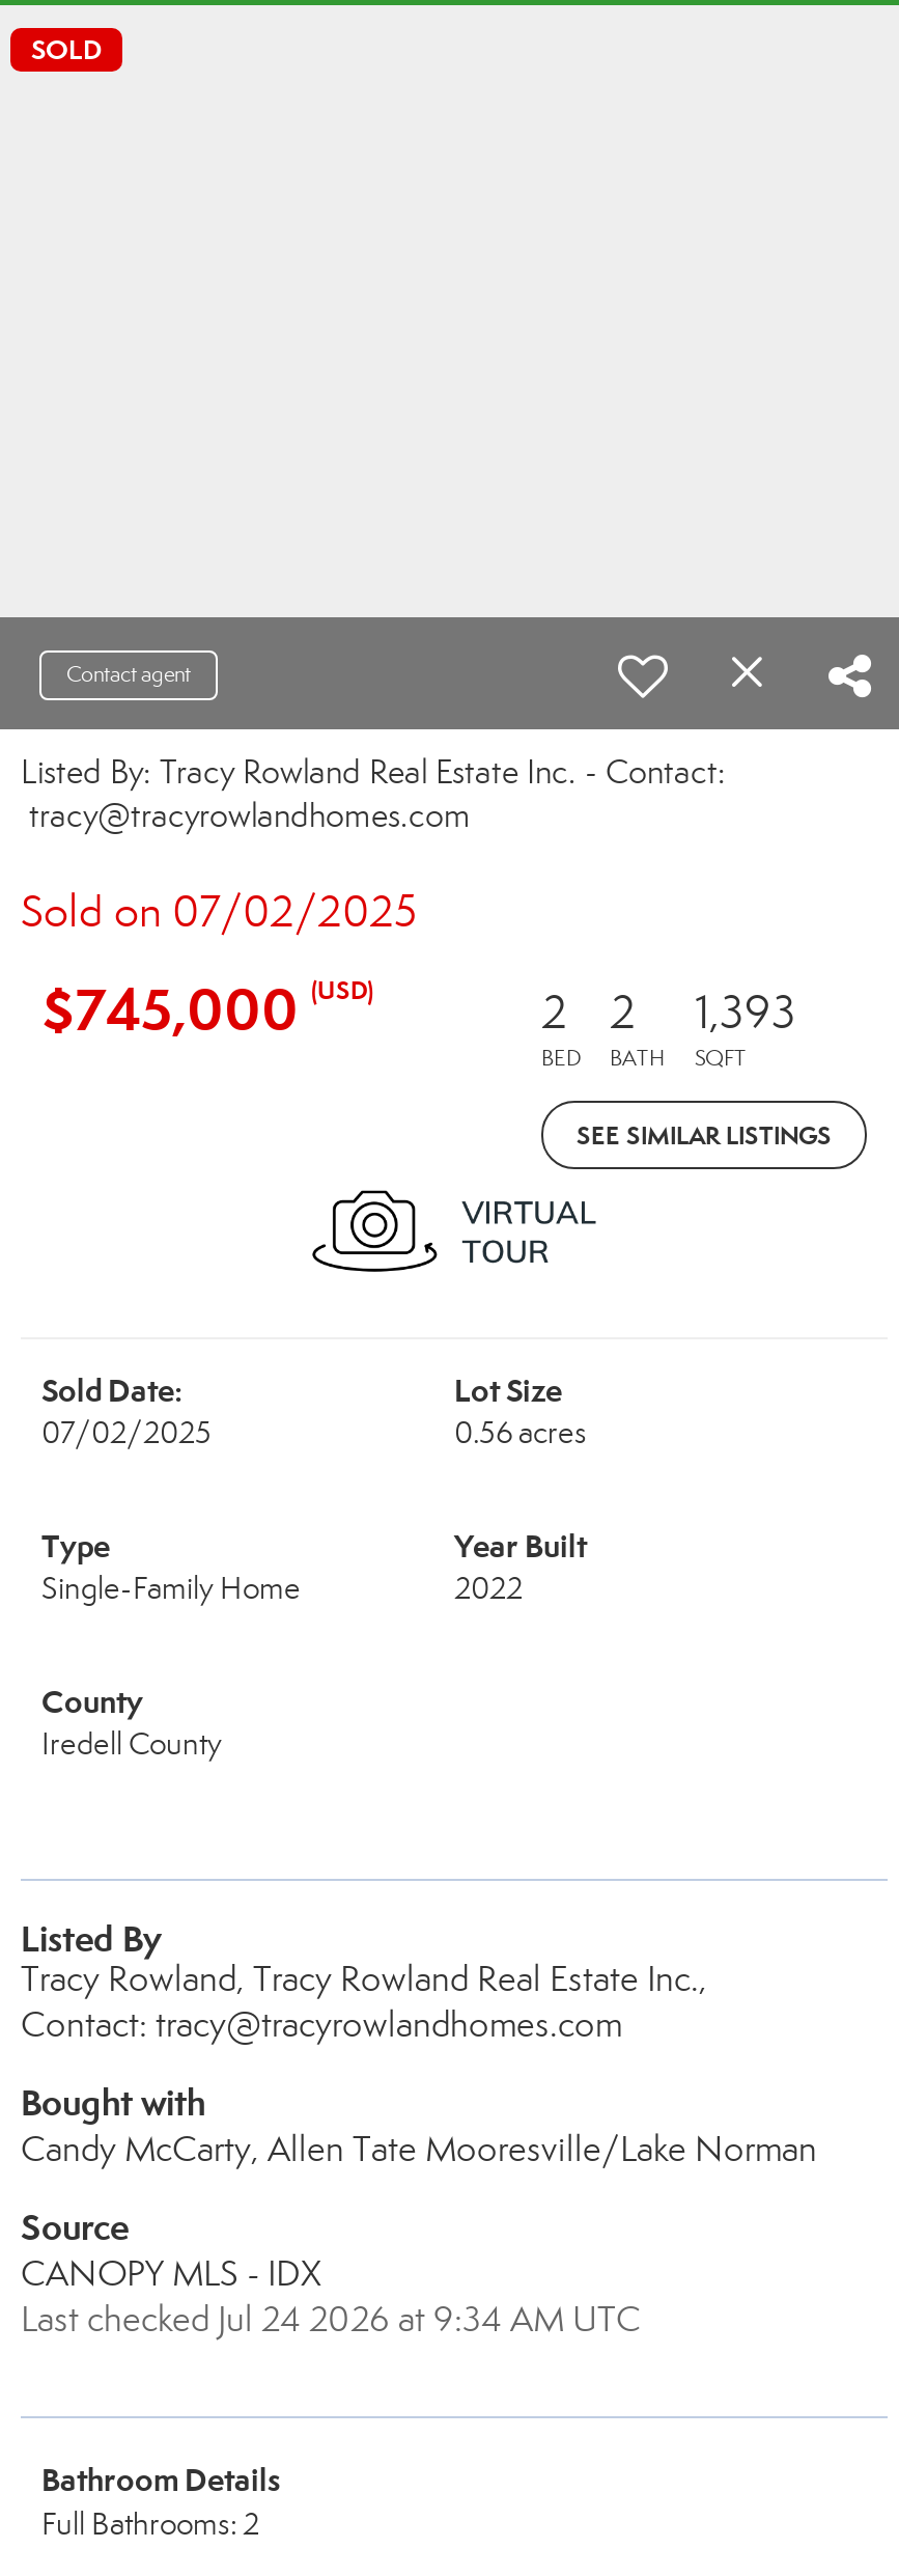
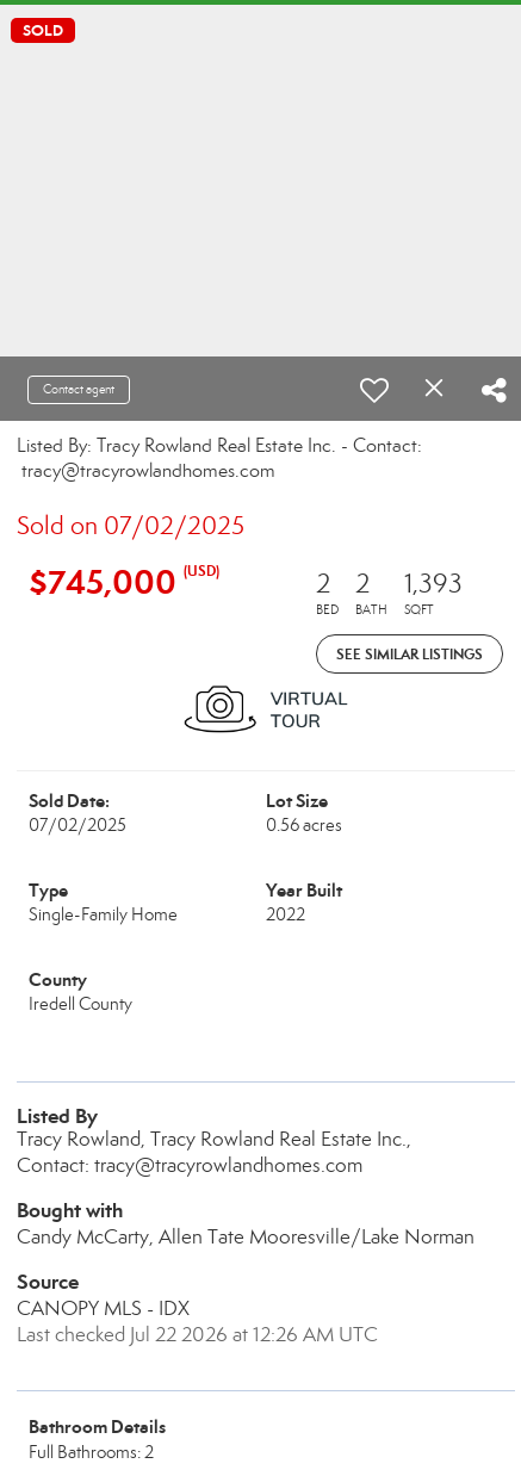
- Last checked Jul 24 2026 at 9:34 AM UTC
+ Last checked Jul 22 2026 at 12:26 AM UTC
